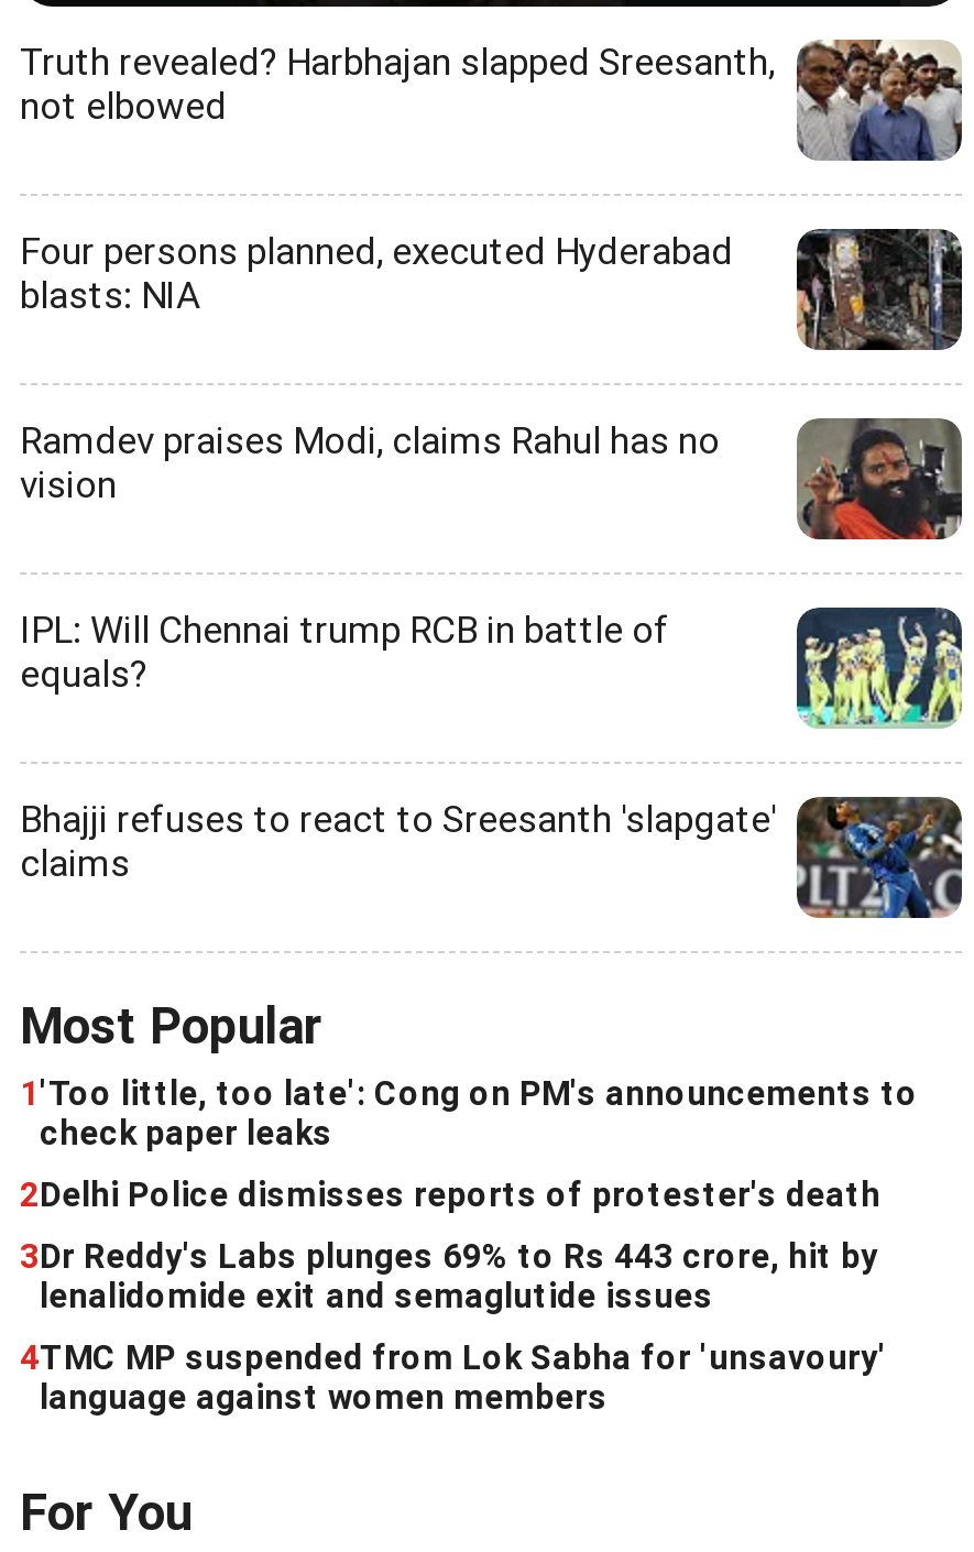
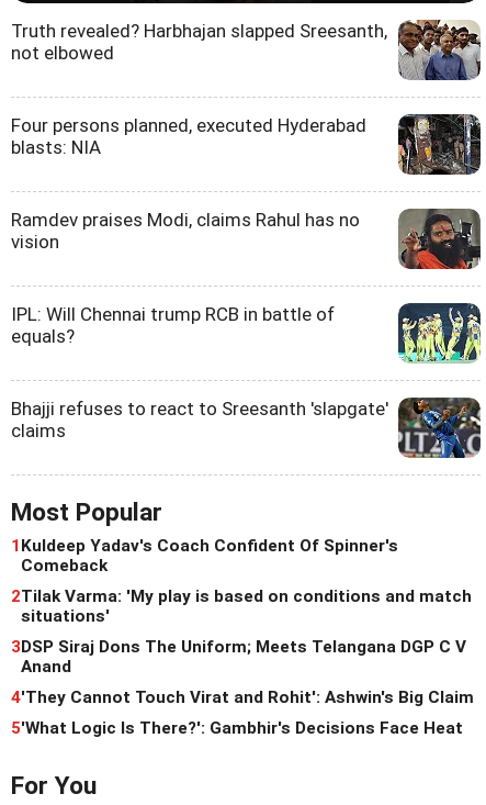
- 1 'Too little, too late': Cong on PM's announcements to
- check paper leaks
- 2Delhi Police dismisses reports of protester's death
- 3Dr Reddy's Labs plunges 69% to Rs 443 crore, hit by
- lenalidomide exit and semaglutide issues
- 4TMC MP suspended from Lok Sabha for 'unsavoury'
- language against women members
+ 1 Kuldeep Yadav's Coach Confident Of Spinner's
+ Comeback
+ 2Tilak Varma: 'My play is based on conditions and match
+ situations'
+ 3DSP Siraj Dons The Uniform; Meets Telangana DGP C V
+ Anand
+ 4'They Cannot Touch Virat and Rohit': Ashwin's Big Claim
+ 5'What Logic Is There?': Gambhir's Decisions Face Heat
